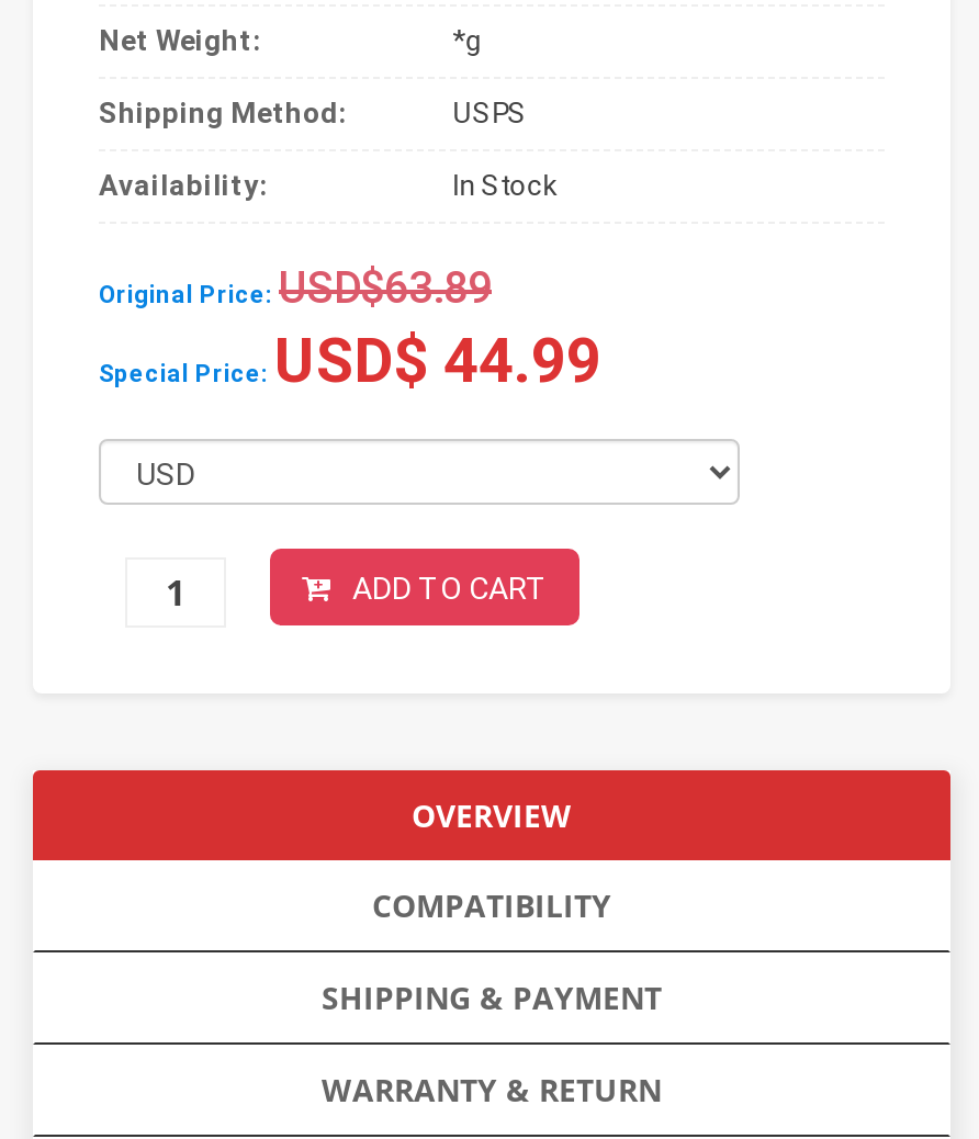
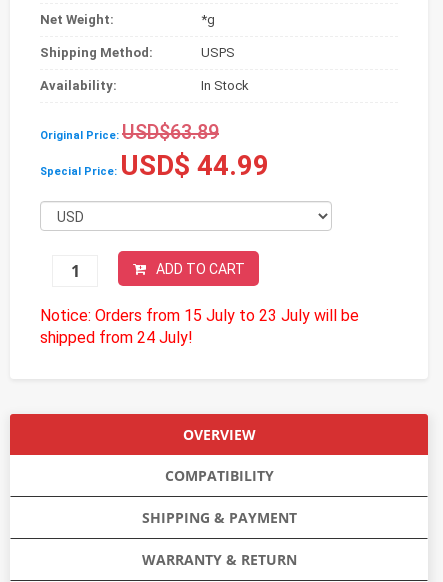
+ Notice: Orders from 15 July to 23 July will be
+ shipped from 24 July!
